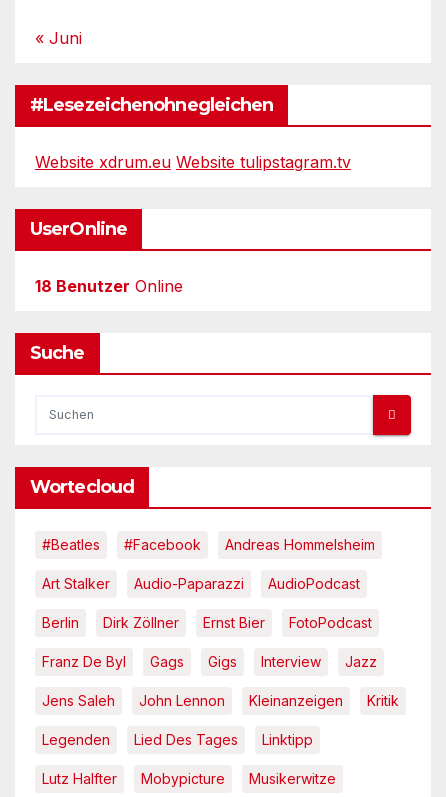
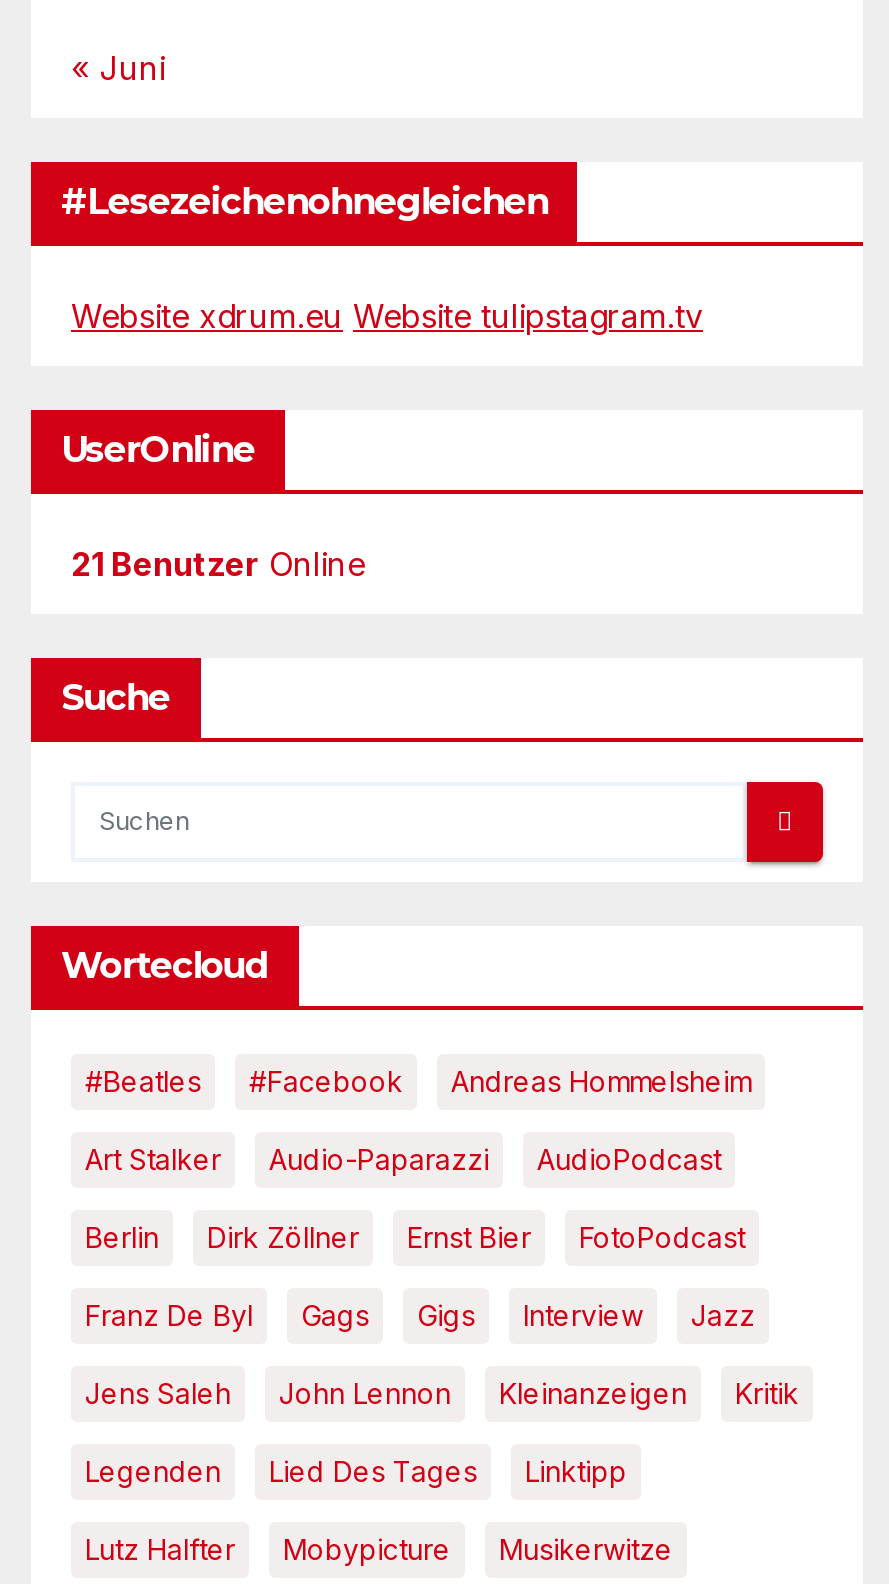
- 18 Benutzer Online
+ 21 Benutzer Online
